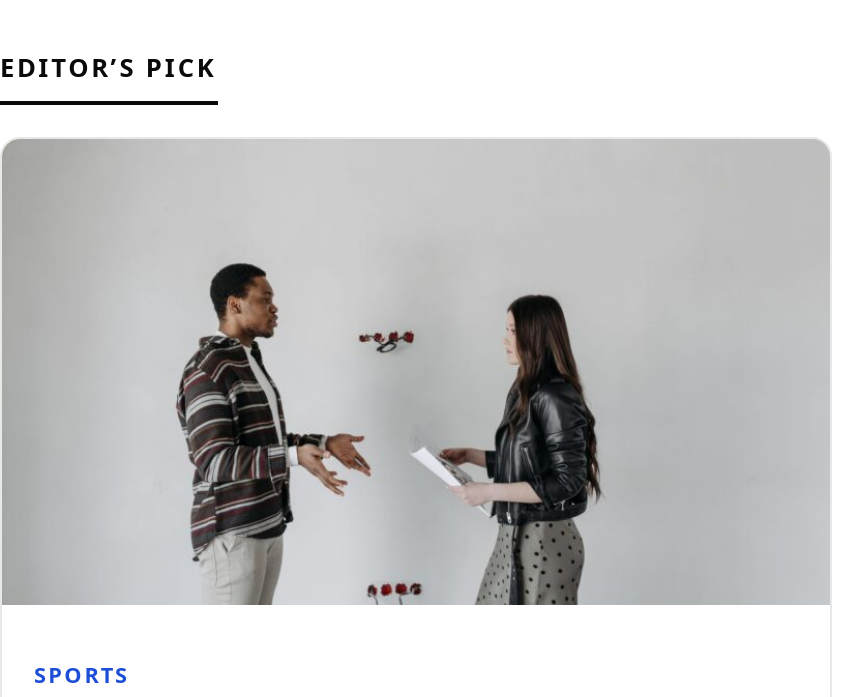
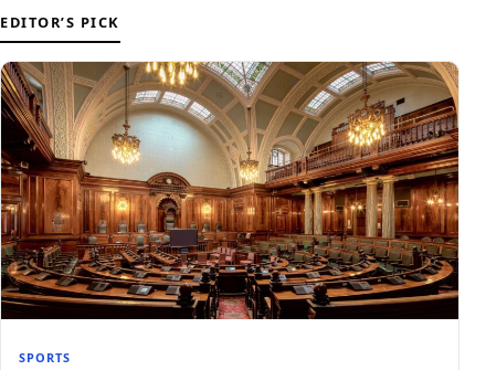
- [image]
+ [image]
